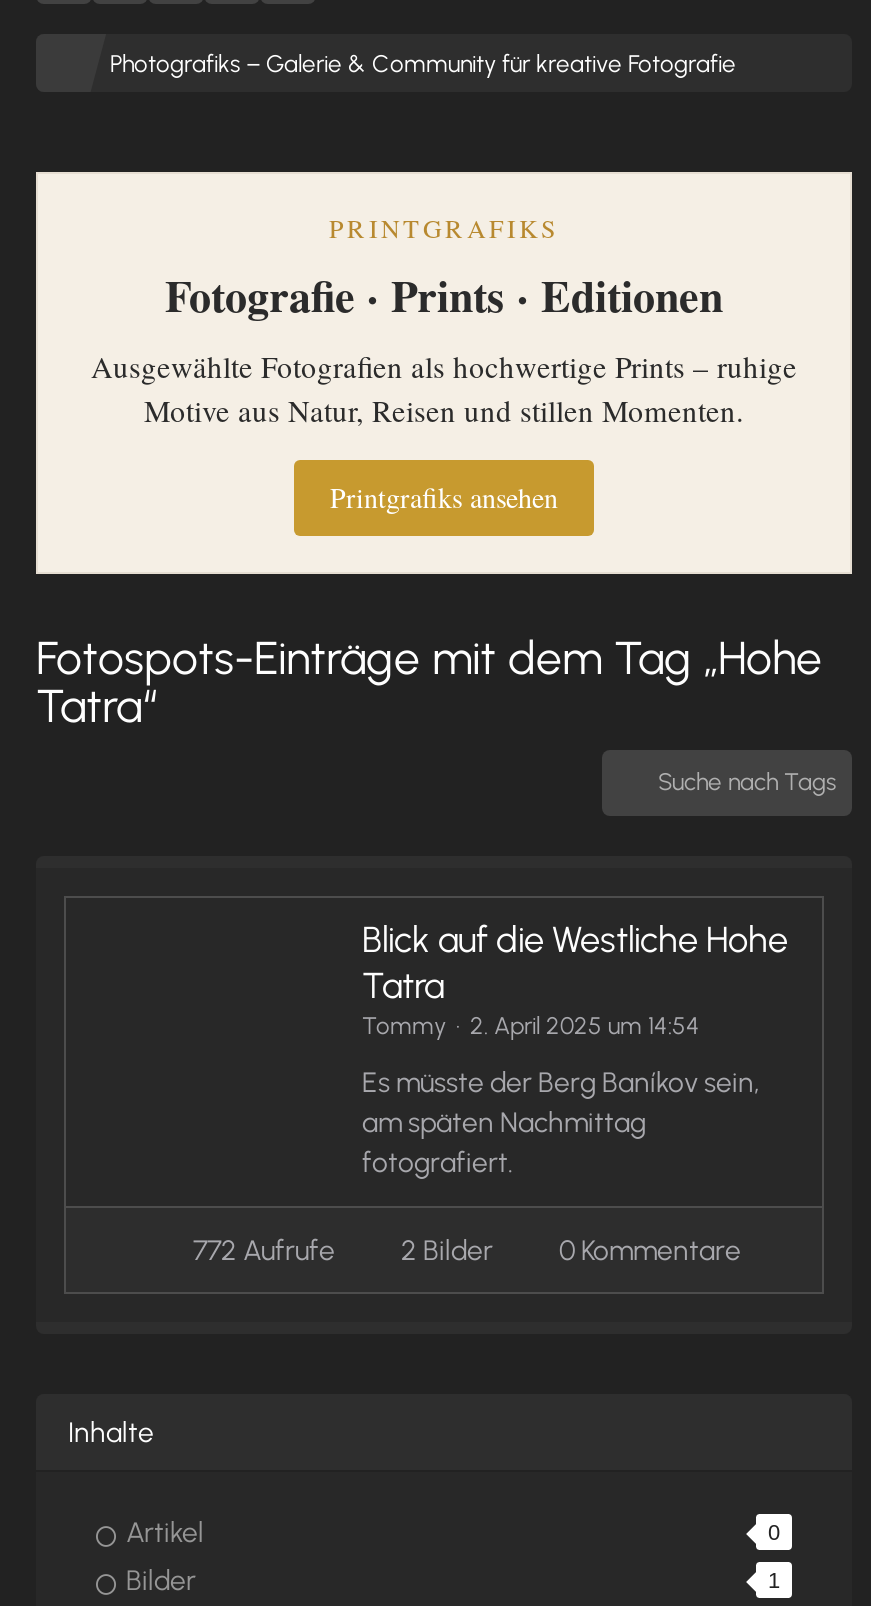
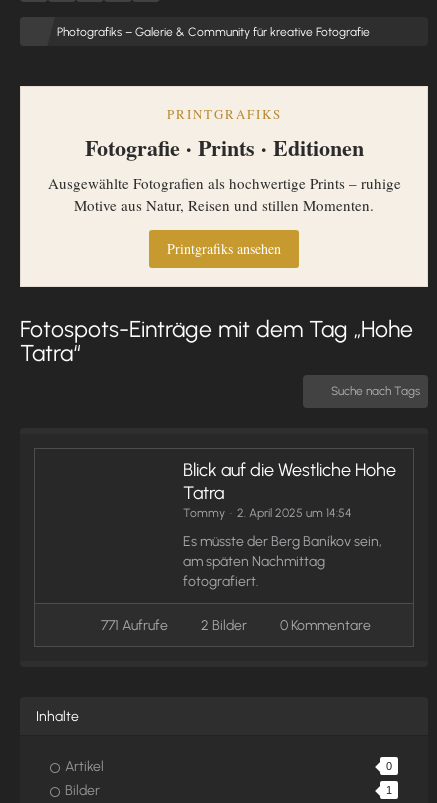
- 772 Aufrufe
+ 771 Aufrufe
